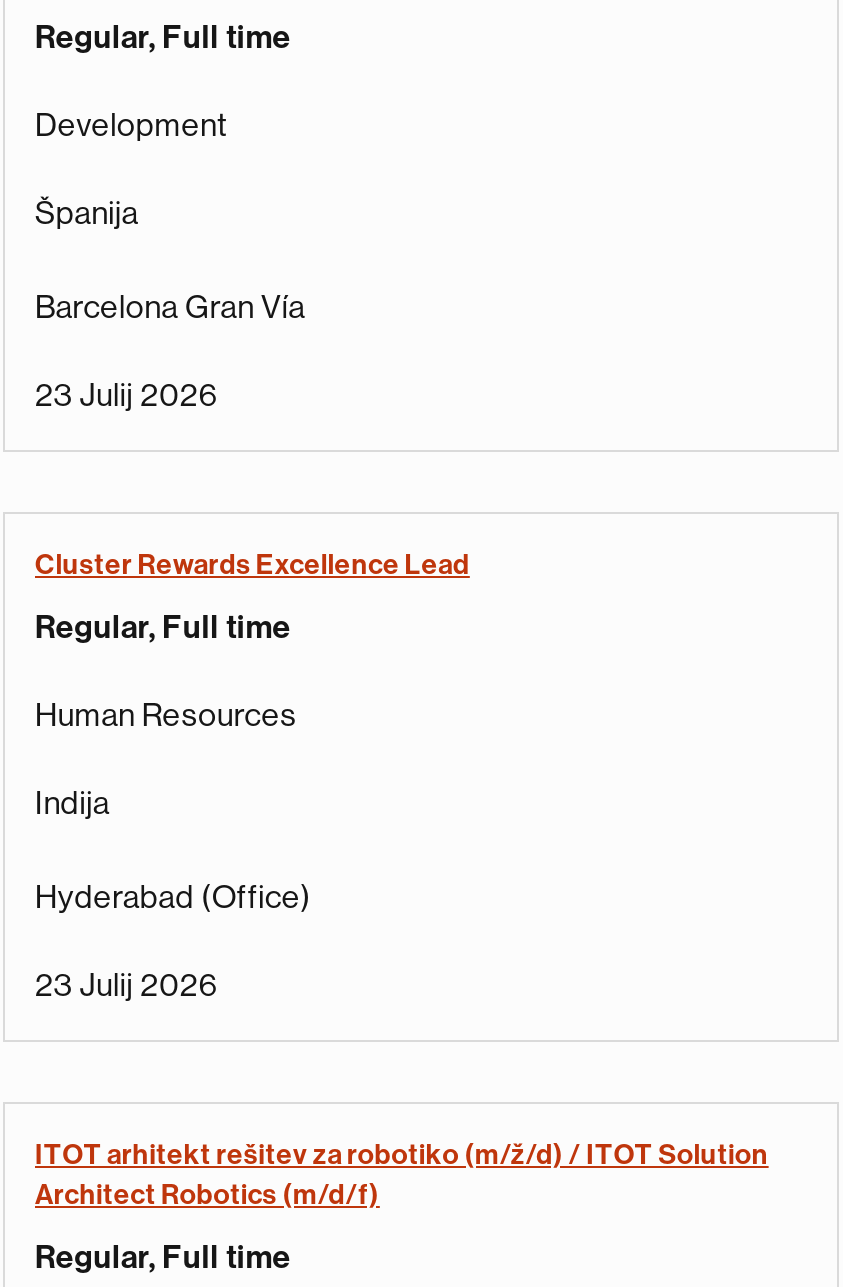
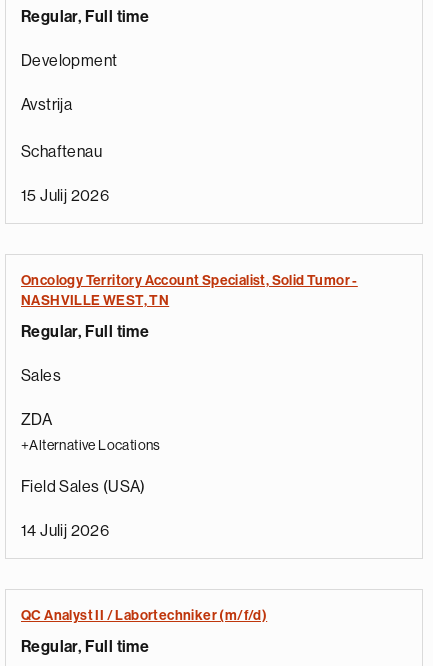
- Španija
+ Avstrija

- Barcelona Gran Vía
+ Schaftenau

- 23 Julij 2026
+ 15 Julij 2026

- Cluster Rewards Excellence Lead
+ Oncology Territory Account Specialist, Solid Tumor -
+ NASHVILLE WEST, TN

- Human Resources
- Indija
- Hyderabad (Office)
- 23 Julij 2026
+ Sales
+ ZDA
+ +Alternative Locations
+ Field Sales (USA)
+ 14 Julij 2026

- ITOT arhitekt rešitev za robotiko (m/ž/d) / ITOT Solution
- Architect Robotics (m/d/f)
+ QC Analyst II / Labortechniker (m/f/d)
